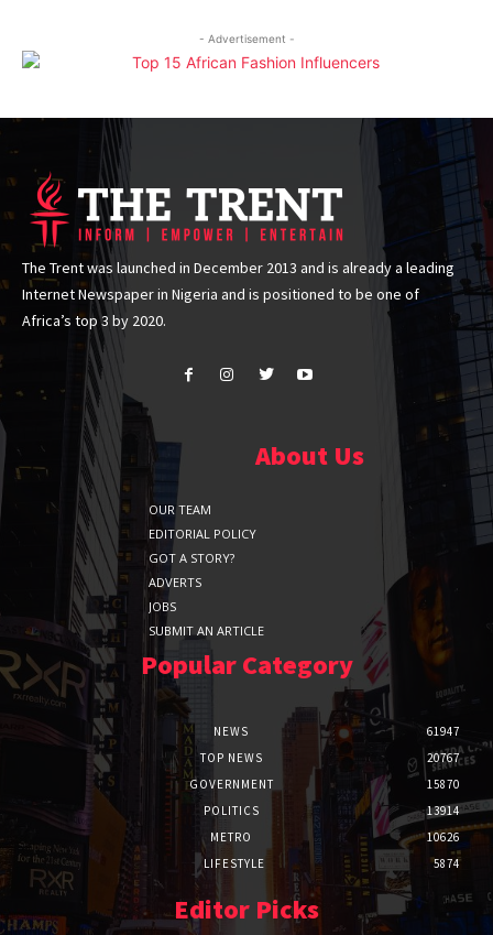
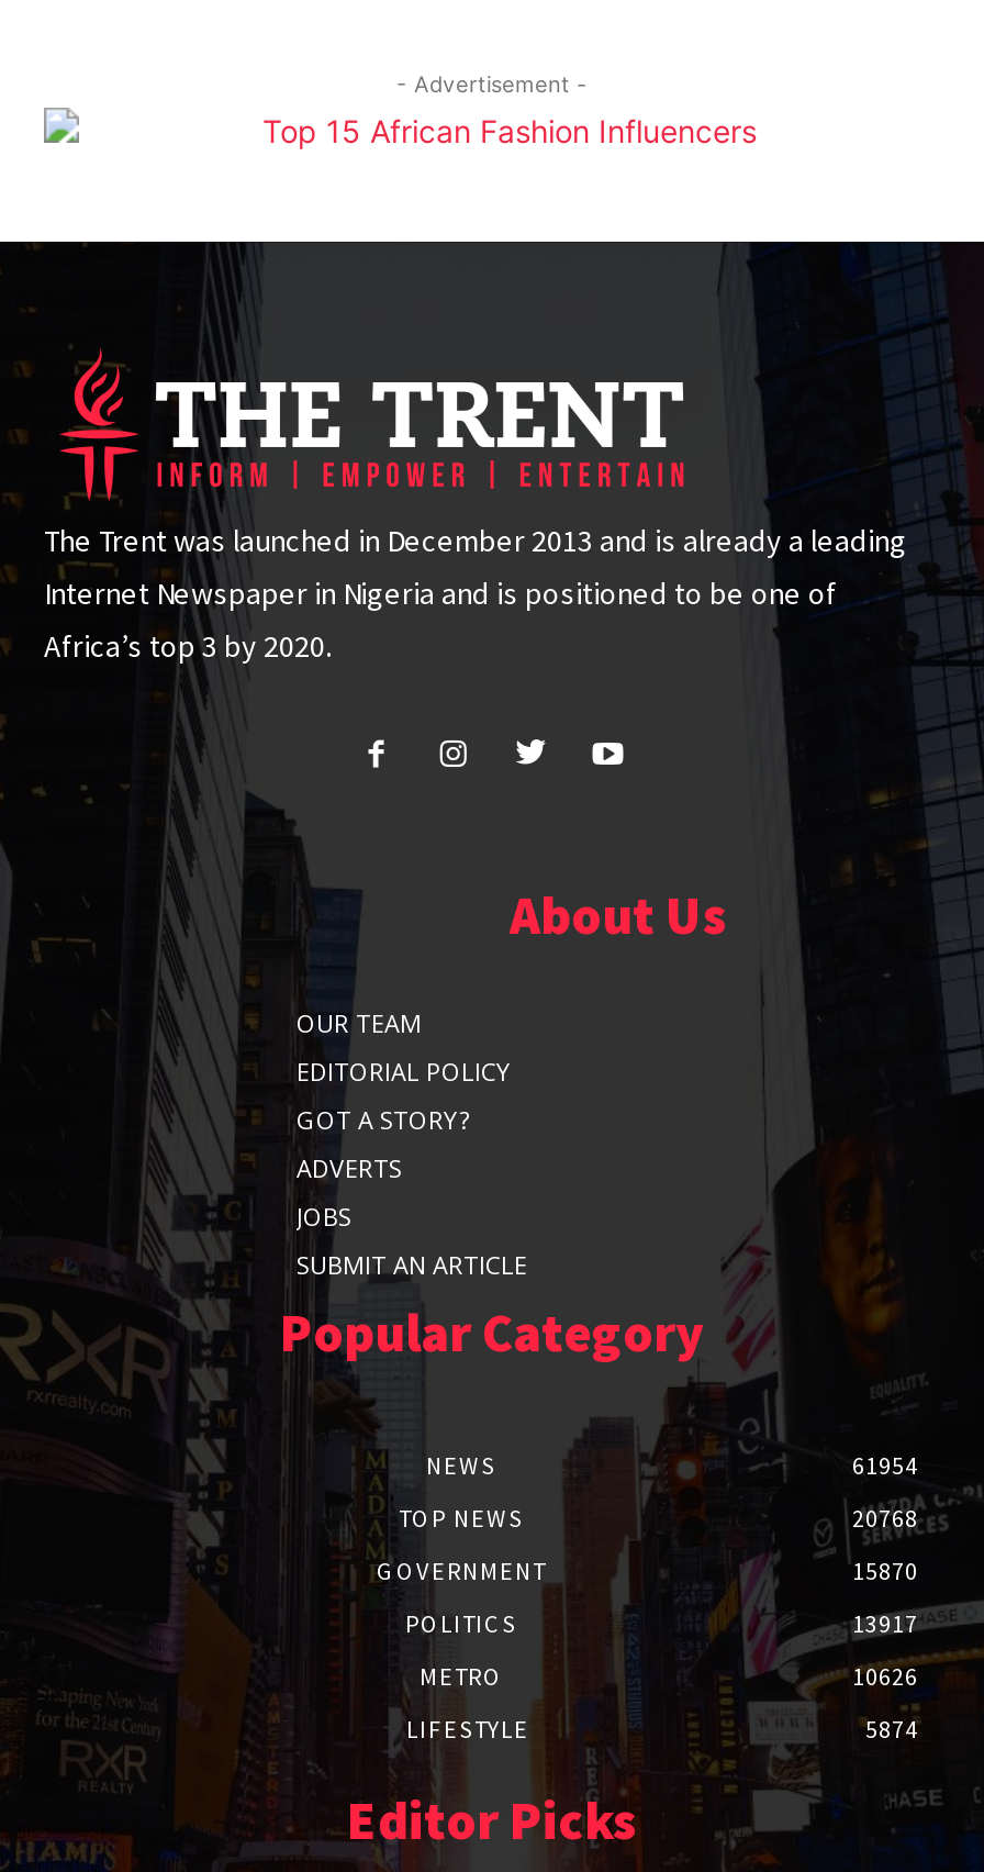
- 61947
+ 61954

- 20767
+ 20768

- 13914
+ 13917
